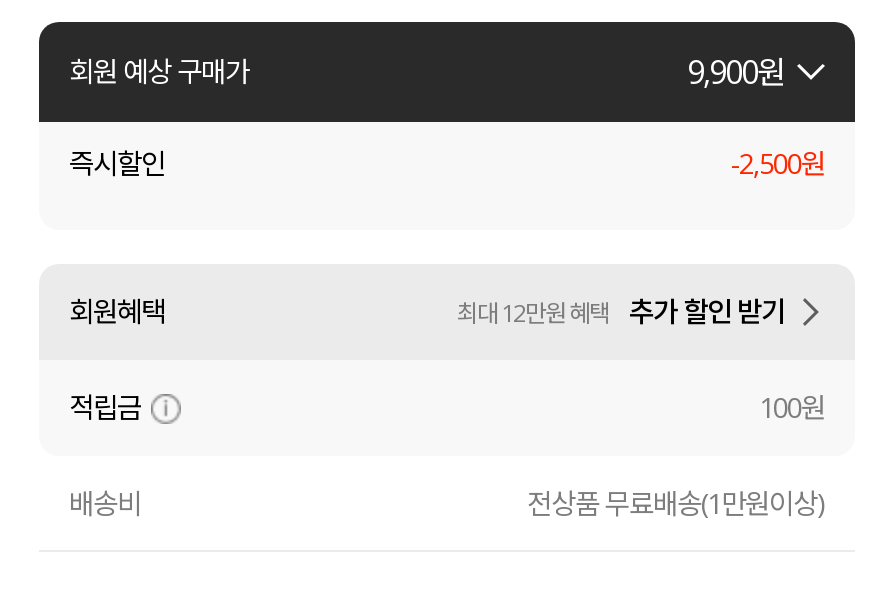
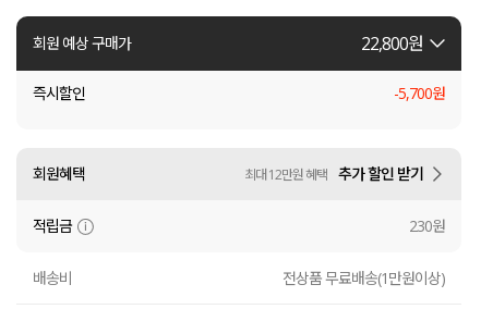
- 9,900원
+ 22,800원

- -2,500원
+ -5,700원

- 100원
+ 230원
